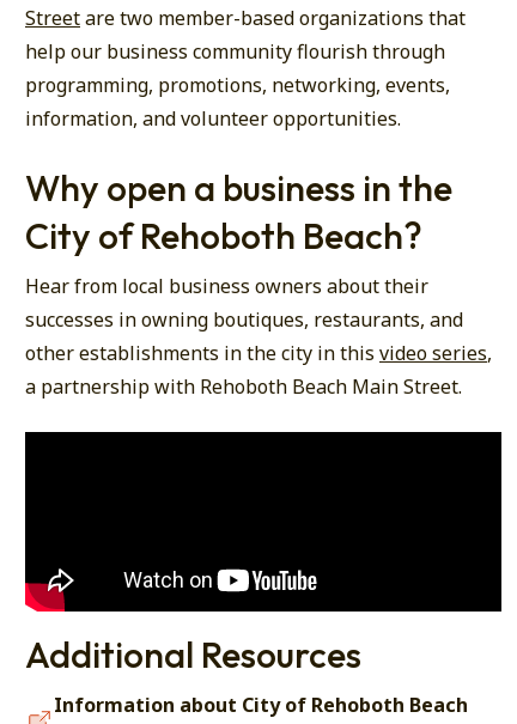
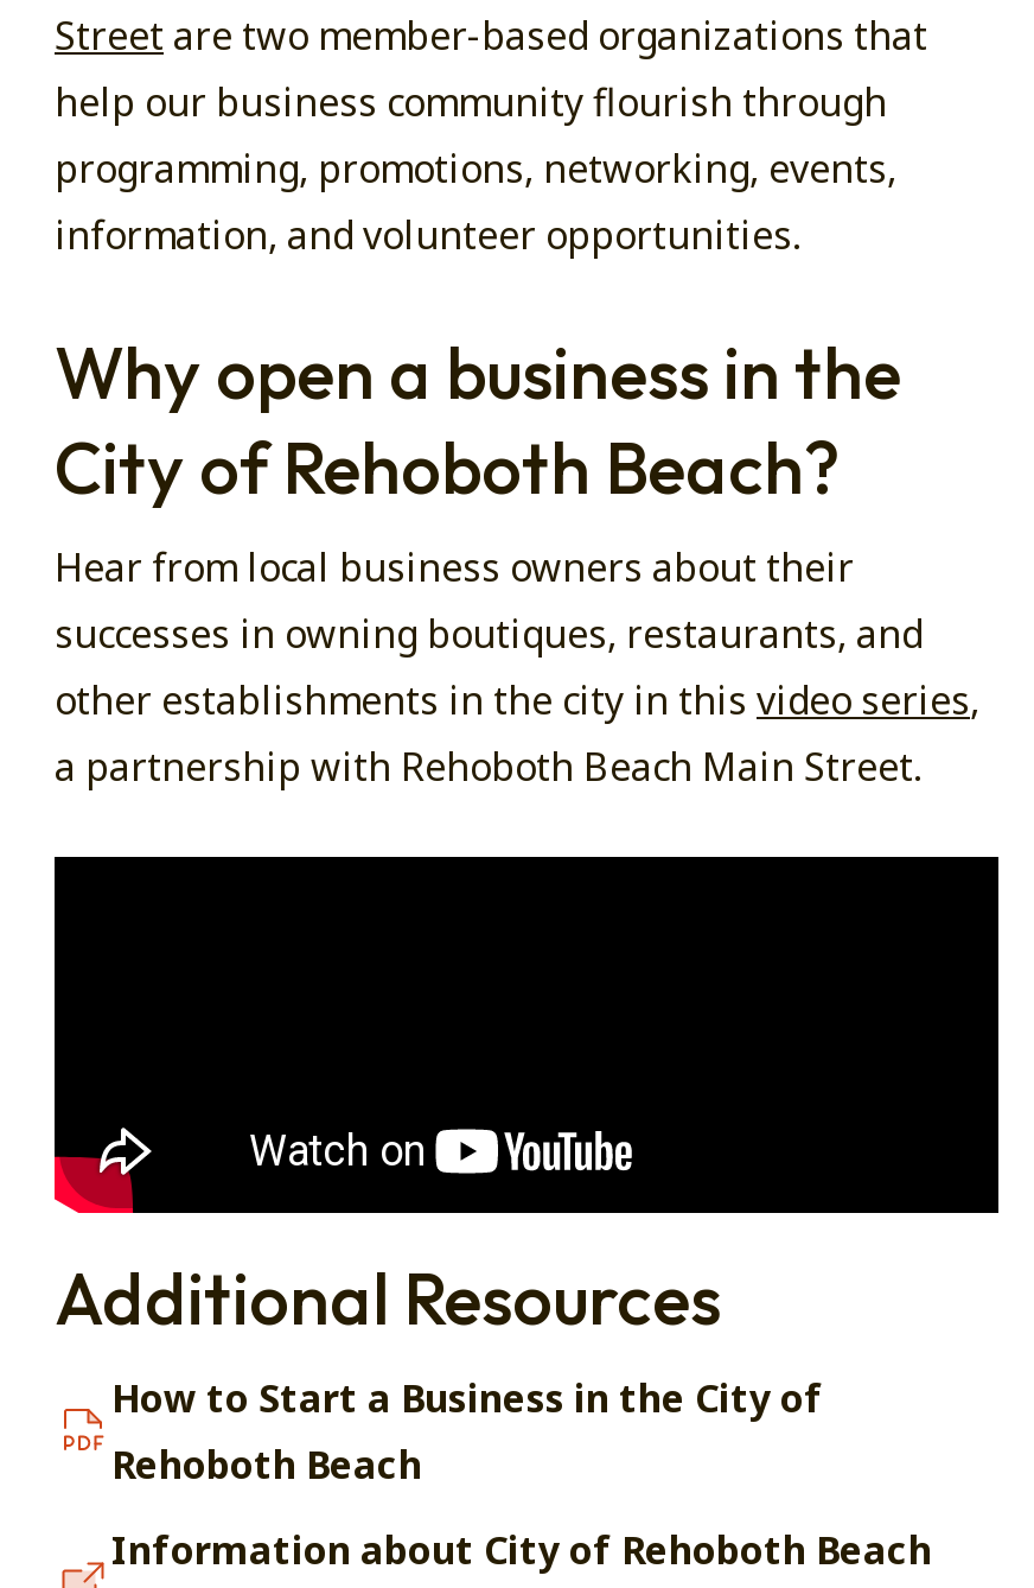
+ How to Start a Business in the City of
+ Rehoboth Beach
